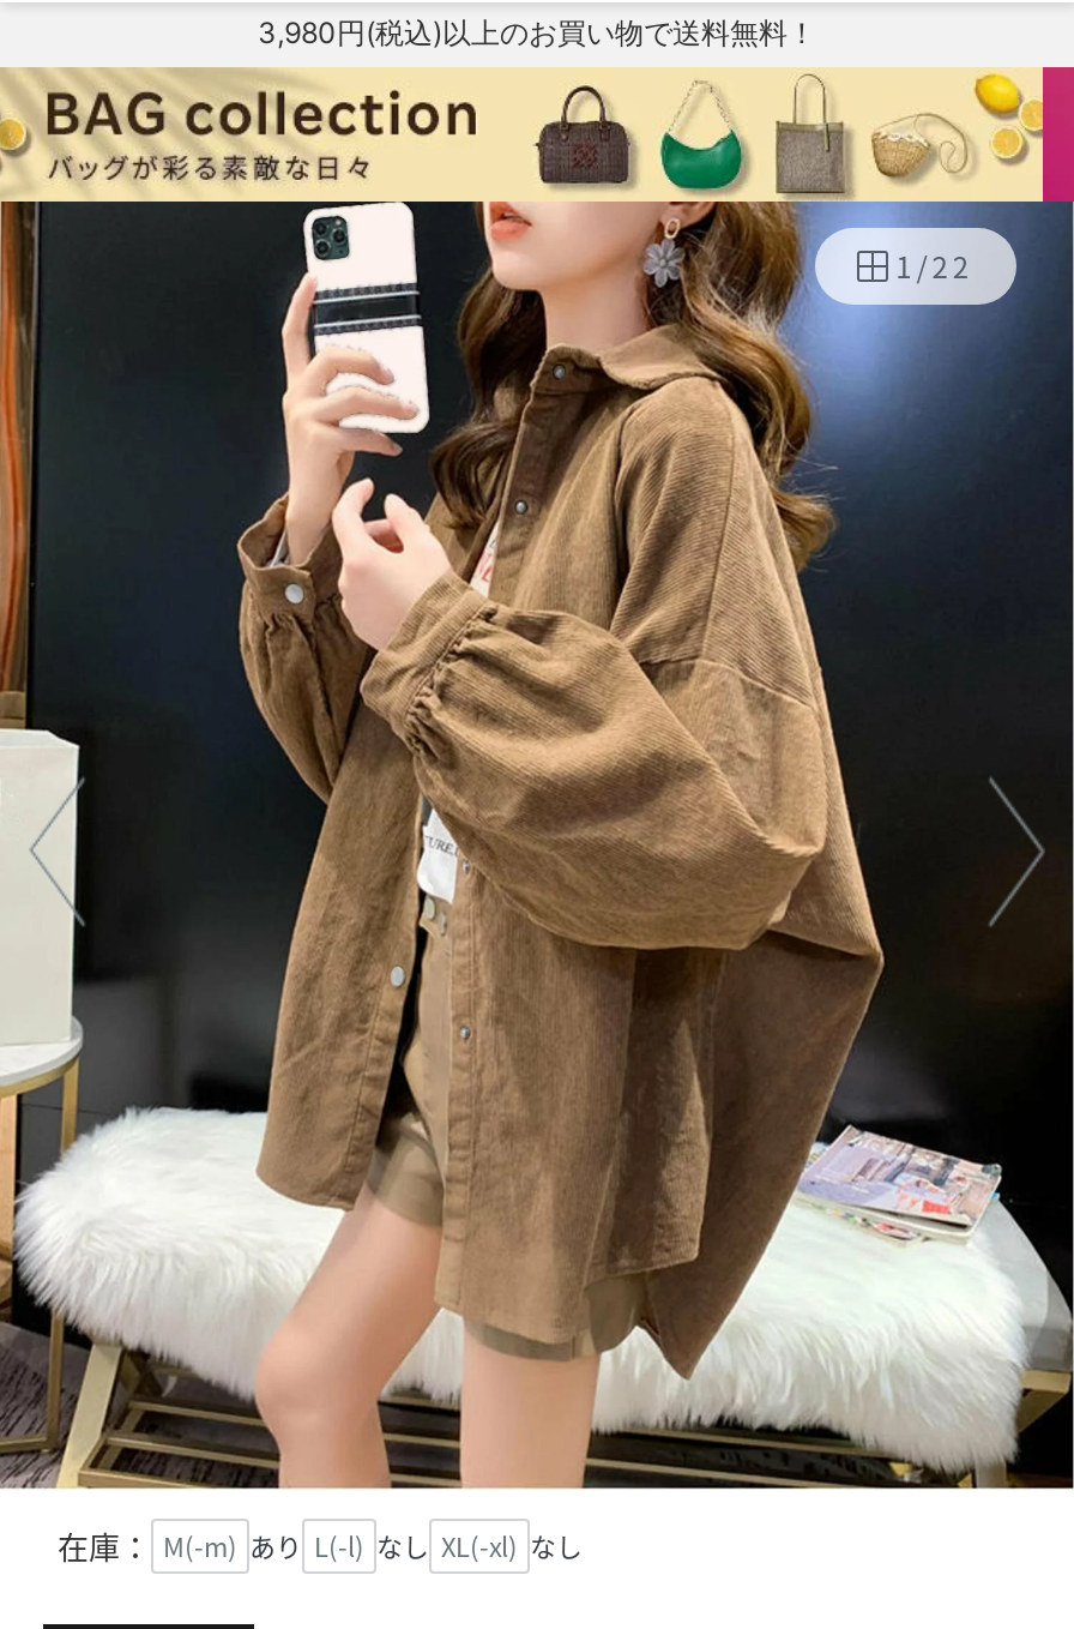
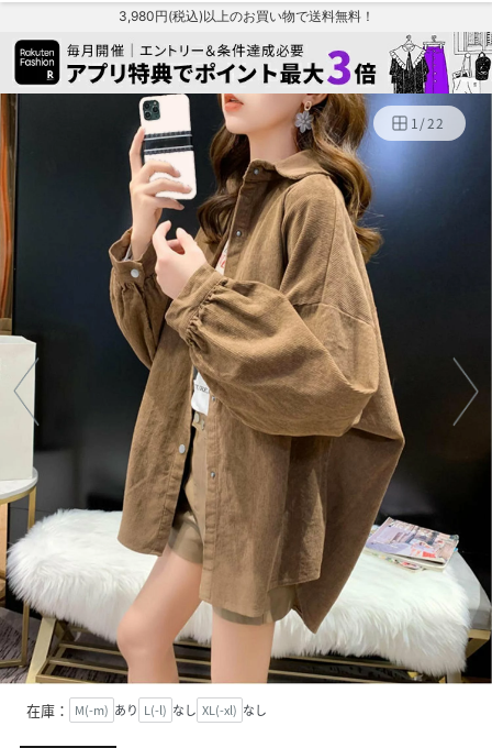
- [image]
+ [image]
